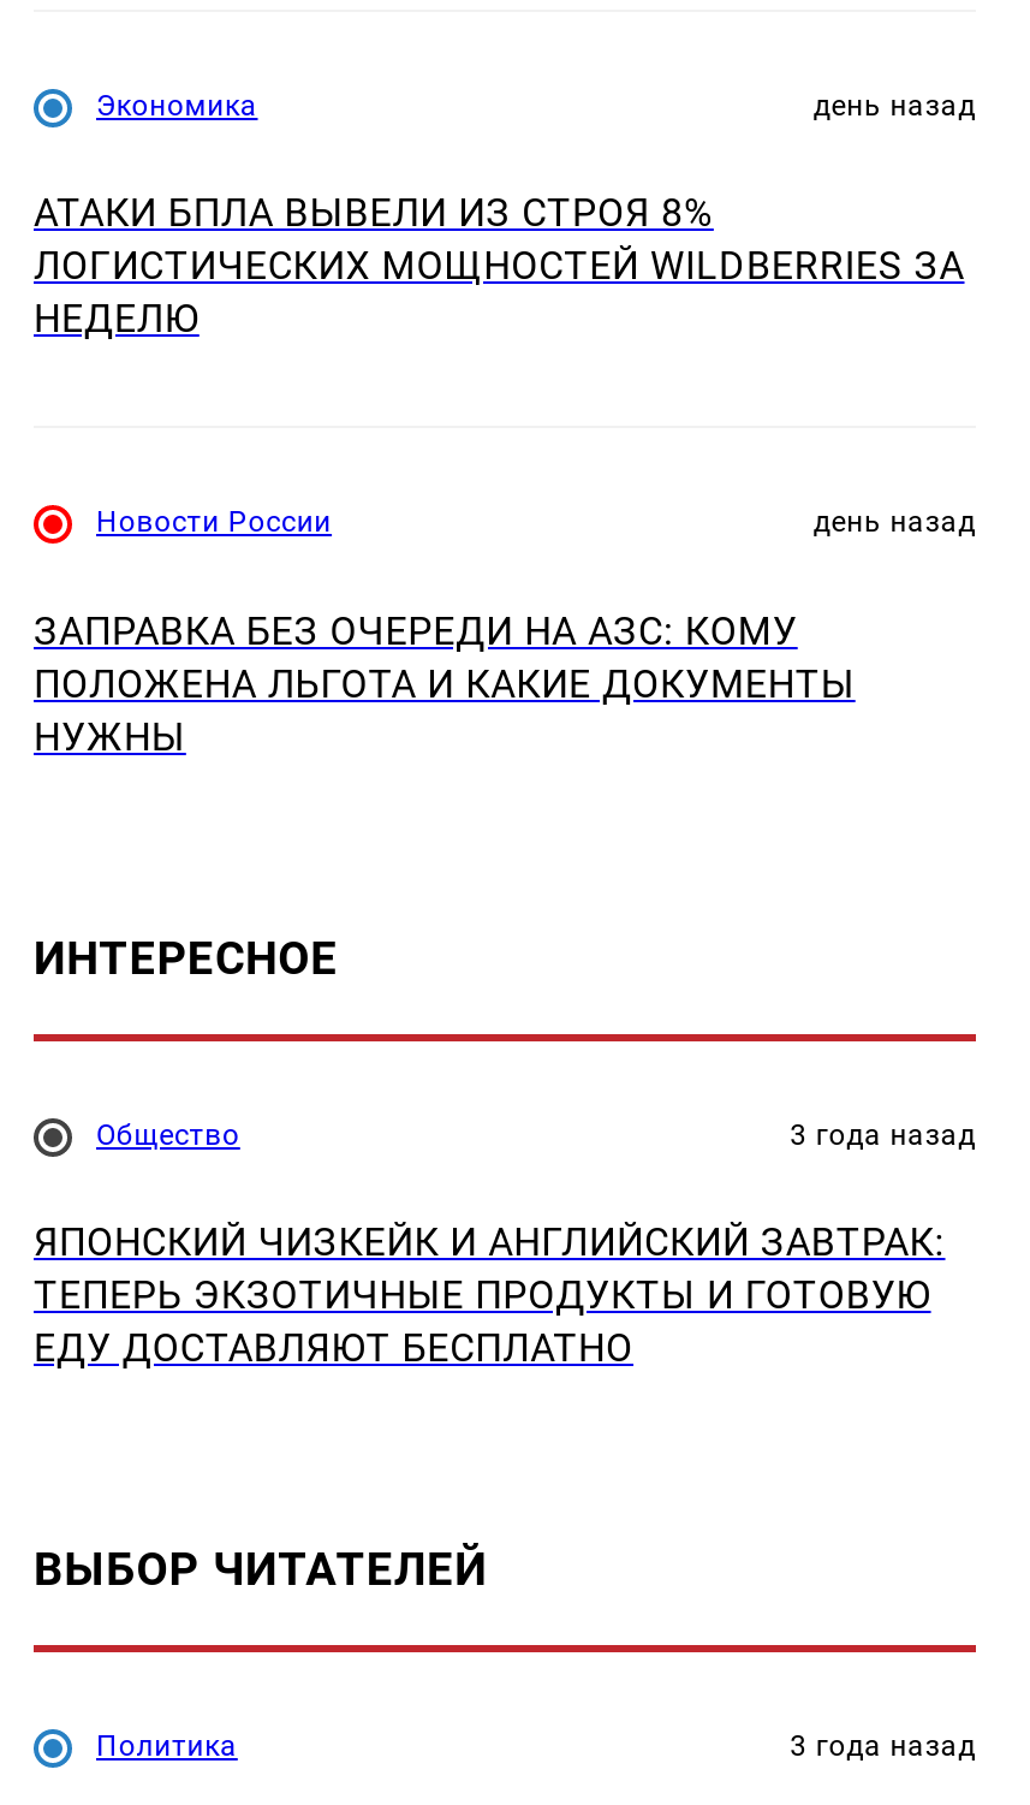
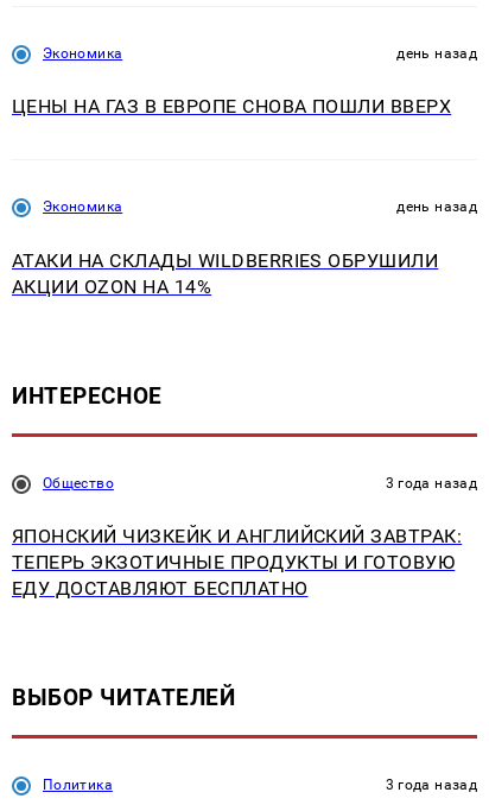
- АТАКИ БПЛА ВЫВЕЛИ ИЗ СТРОЯ 8%
- ЛОГИСТИЧЕСКИХ МОЩНОСТЕЙ WILDBERRIES ЗА
- НЕДЕЛЮ
+ ЦЕНЫ НА ГАЗ В ЕВРОПЕ СНОВА ПОШЛИ ВВЕРХ

- Новости России
+ Экономика

- ЗАПРАВКА БЕЗ ОЧЕРЕДИ НА АЗС: КОМУ
- ПОЛОЖЕНА ЛЬГОТА И КАКИЕ ДОКУМЕНТЫ
- НУЖНЫ
+ АТАКИ НА СКЛАДЫ WILDBERRIES ОБРУШИЛИ
+ АКЦИИ OZON НА 14%
